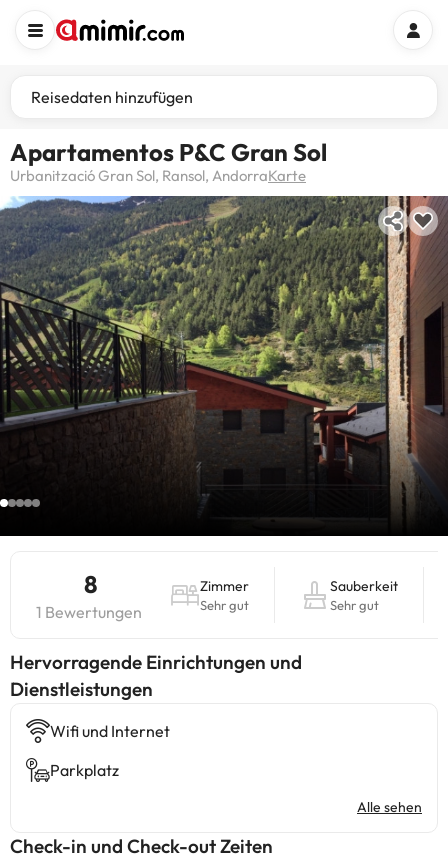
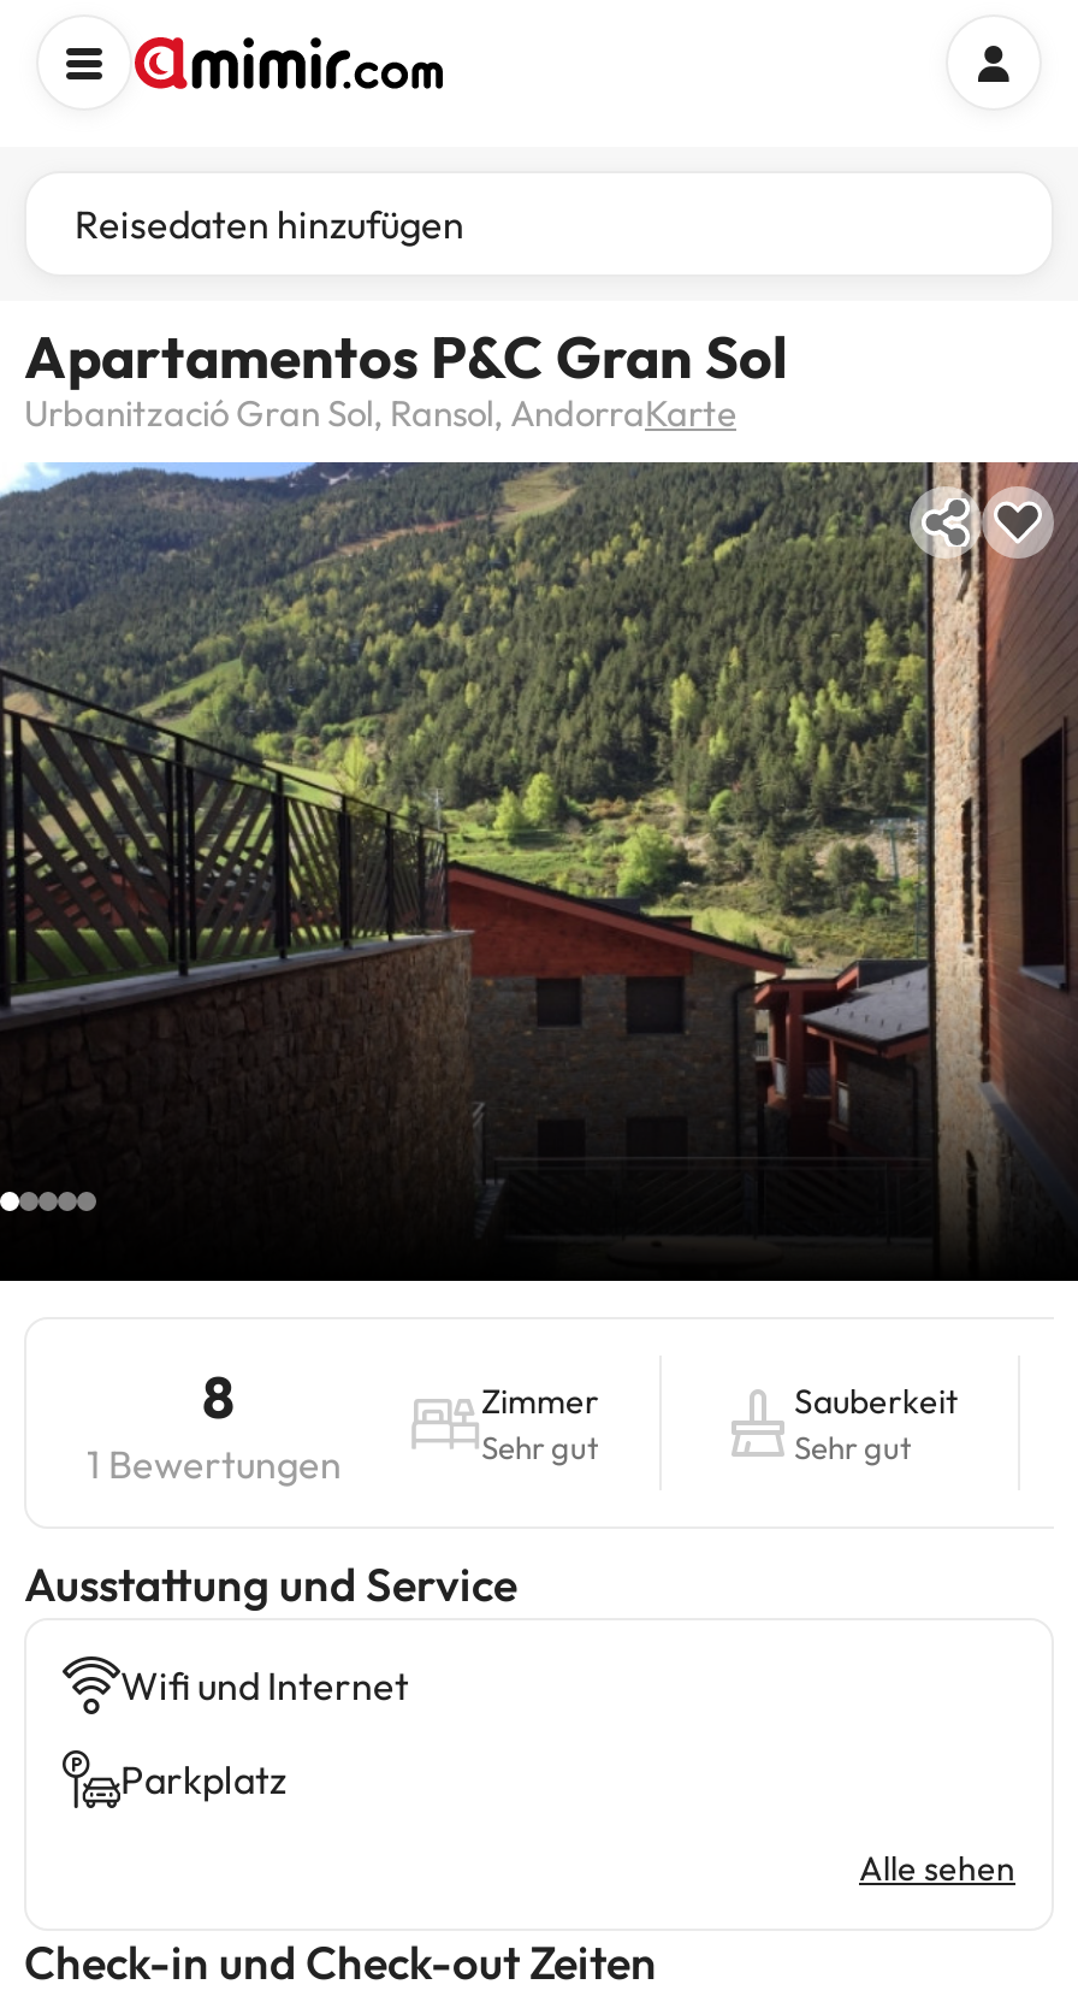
- Hervorragende Einrichtungen und
- Dienstleistungen
+ Ausstattung und Service
